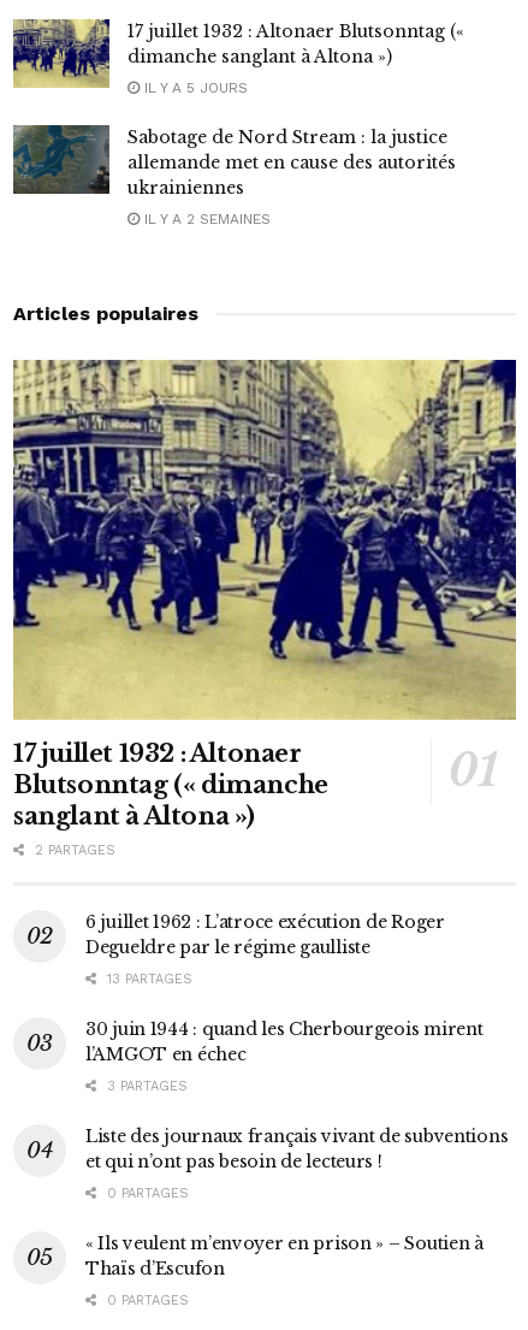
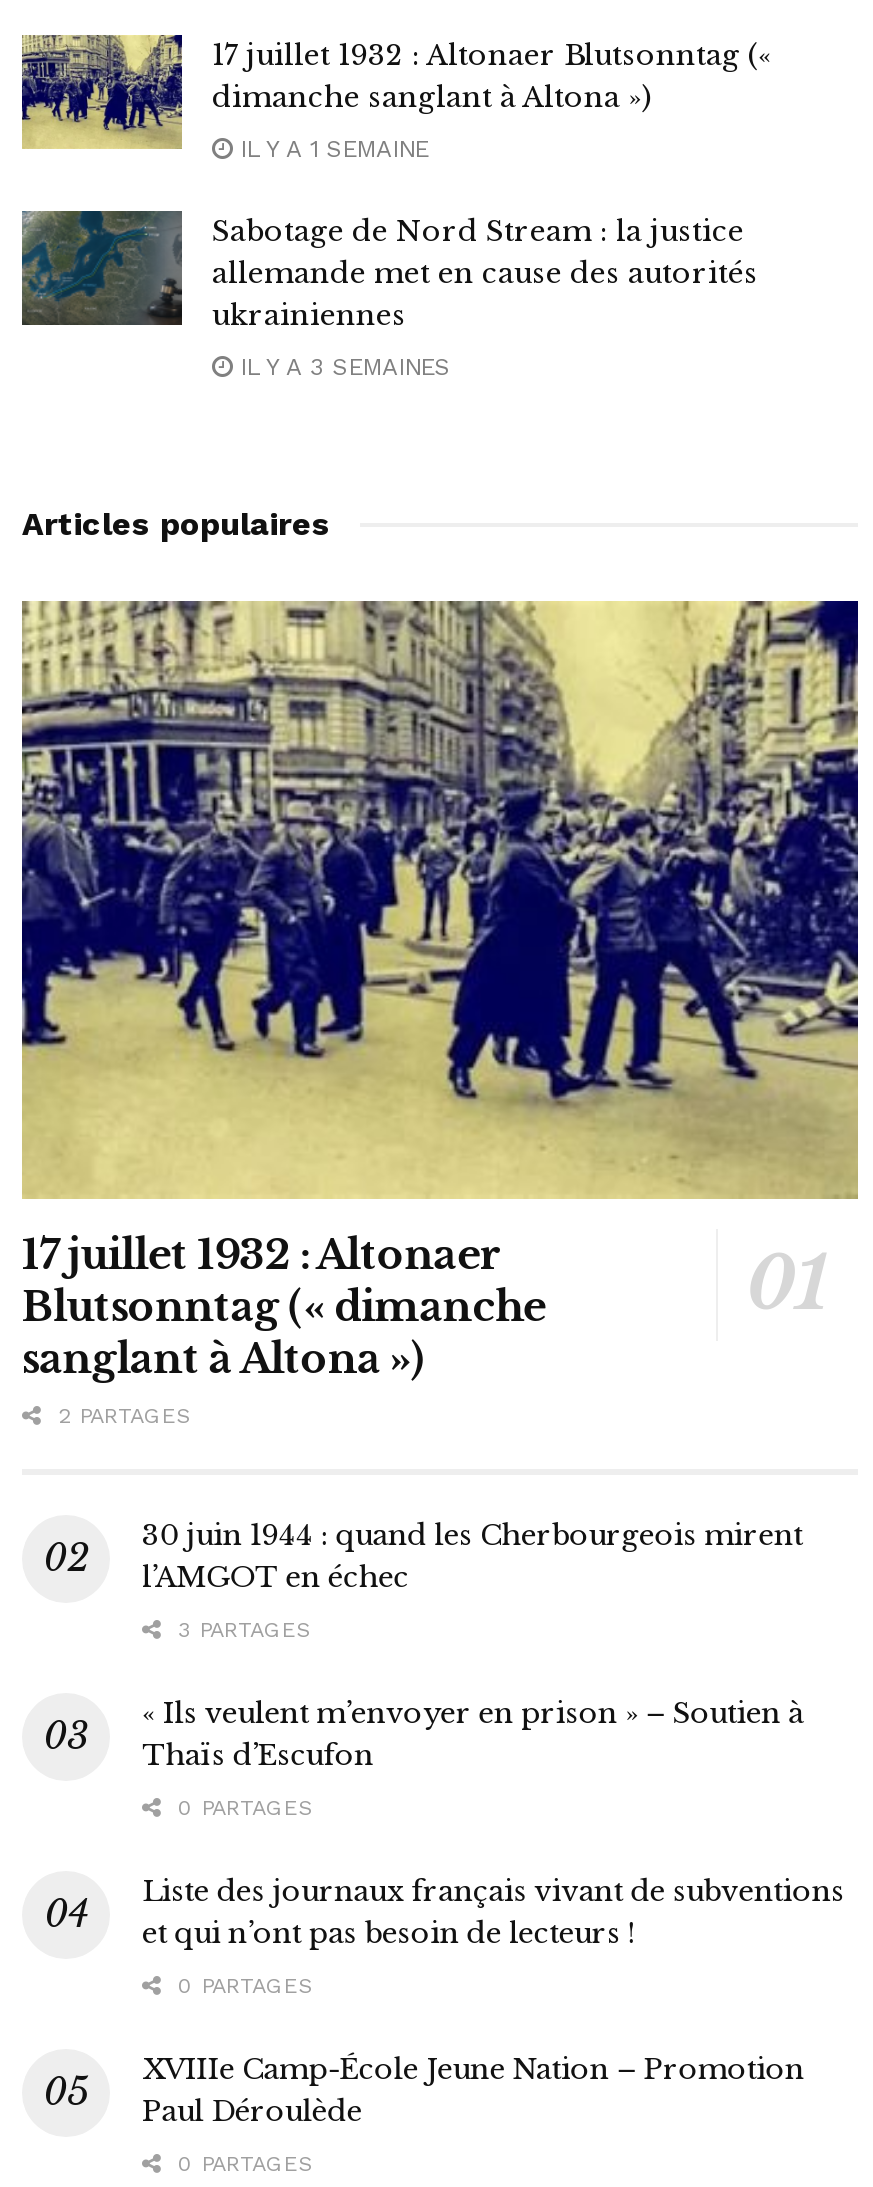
- IL Y A 5 JOURS
+ IL Y A 1 SEMAINE

- IL Y A 2 SEMAINES
+ IL Y A 3 SEMAINES

- 6 juillet 1962 : L’atroce exécution de Roger
- Degueldre par le régime gaulliste
- 13 PARTAGES

moved up: 30 juin 1944 : quand les Cherbourgeois mirent | l’AMGOT en échec | 3 PARTAGES

+ 0 PARTAGES

+ XVIIIe Camp-École Jeune Nation – Promotion
+ Paul Déroulède

moved up: « Ils veulent m’envoyer en prison » – Soutien à | Thaïs d’Escufon
